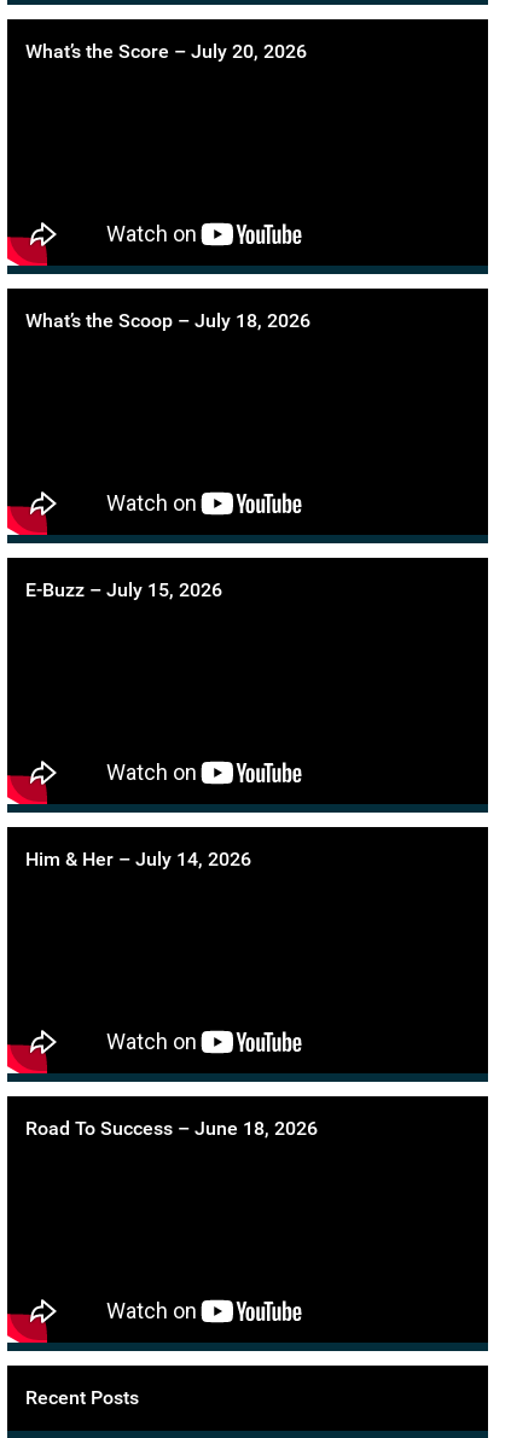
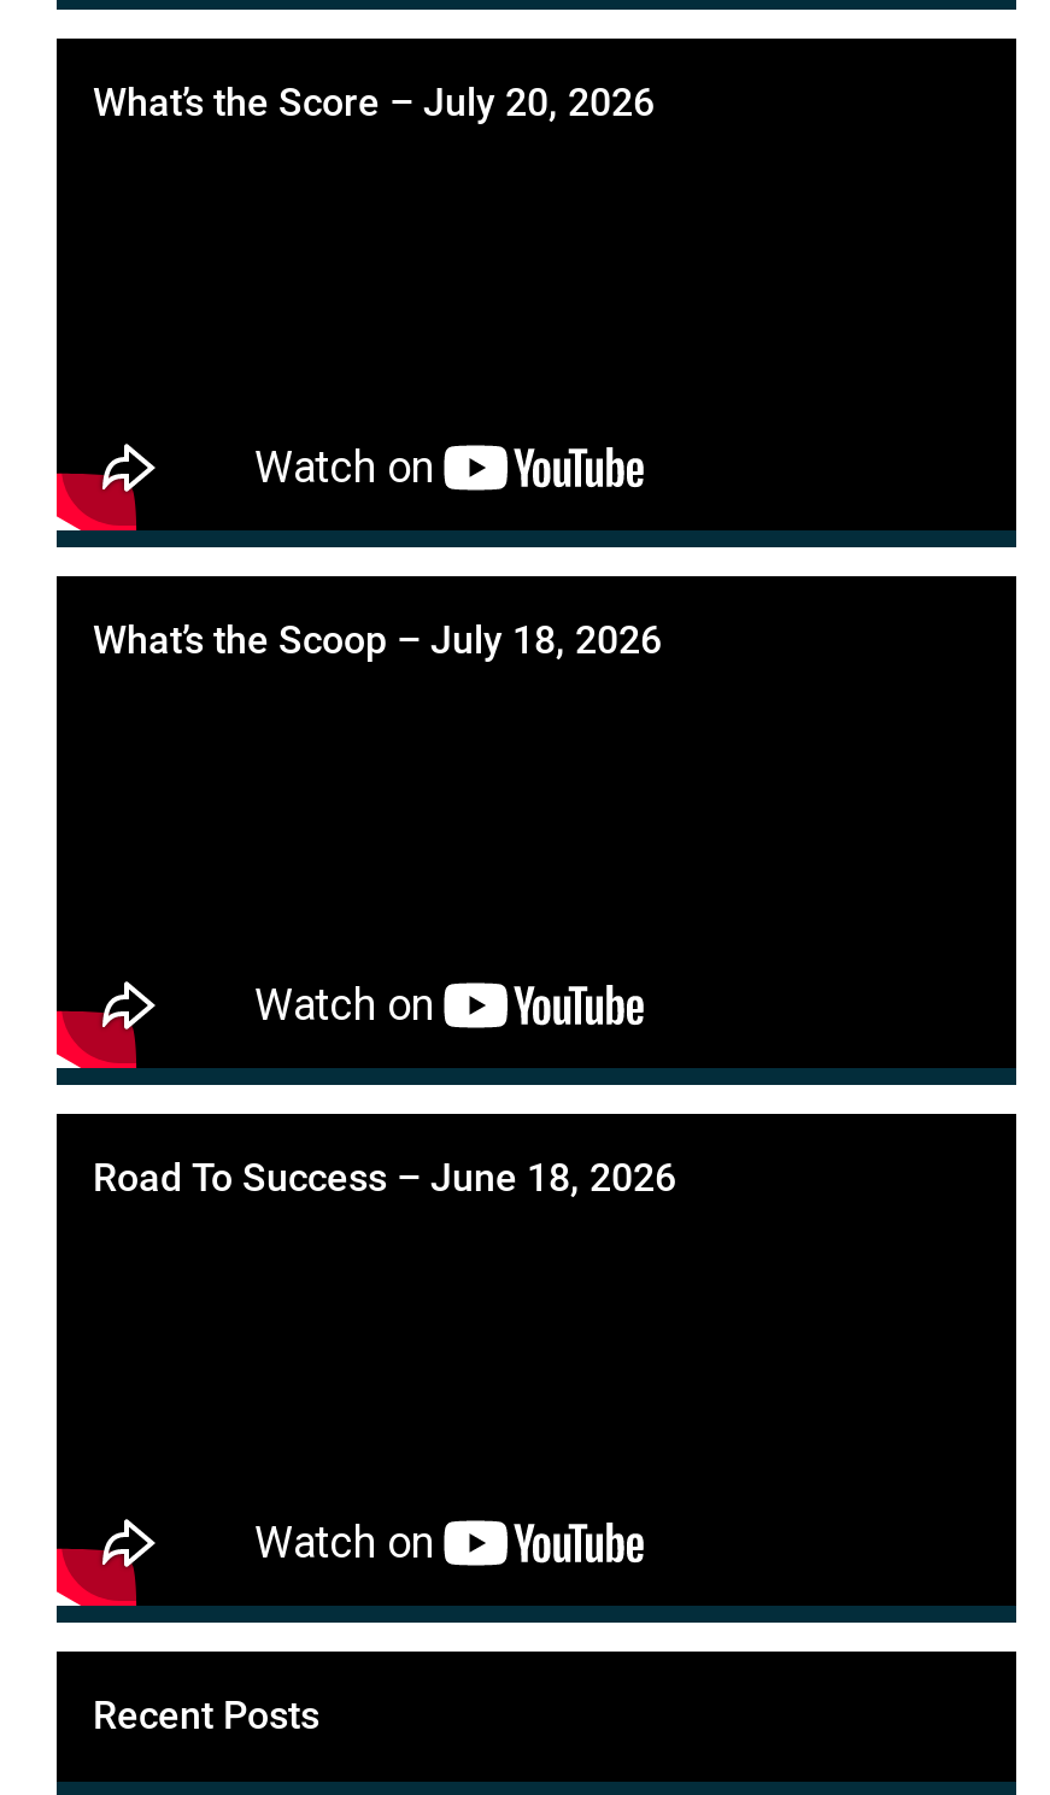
- E-Buzz – July 15, 2026

- Him & Her – July 14, 2026
